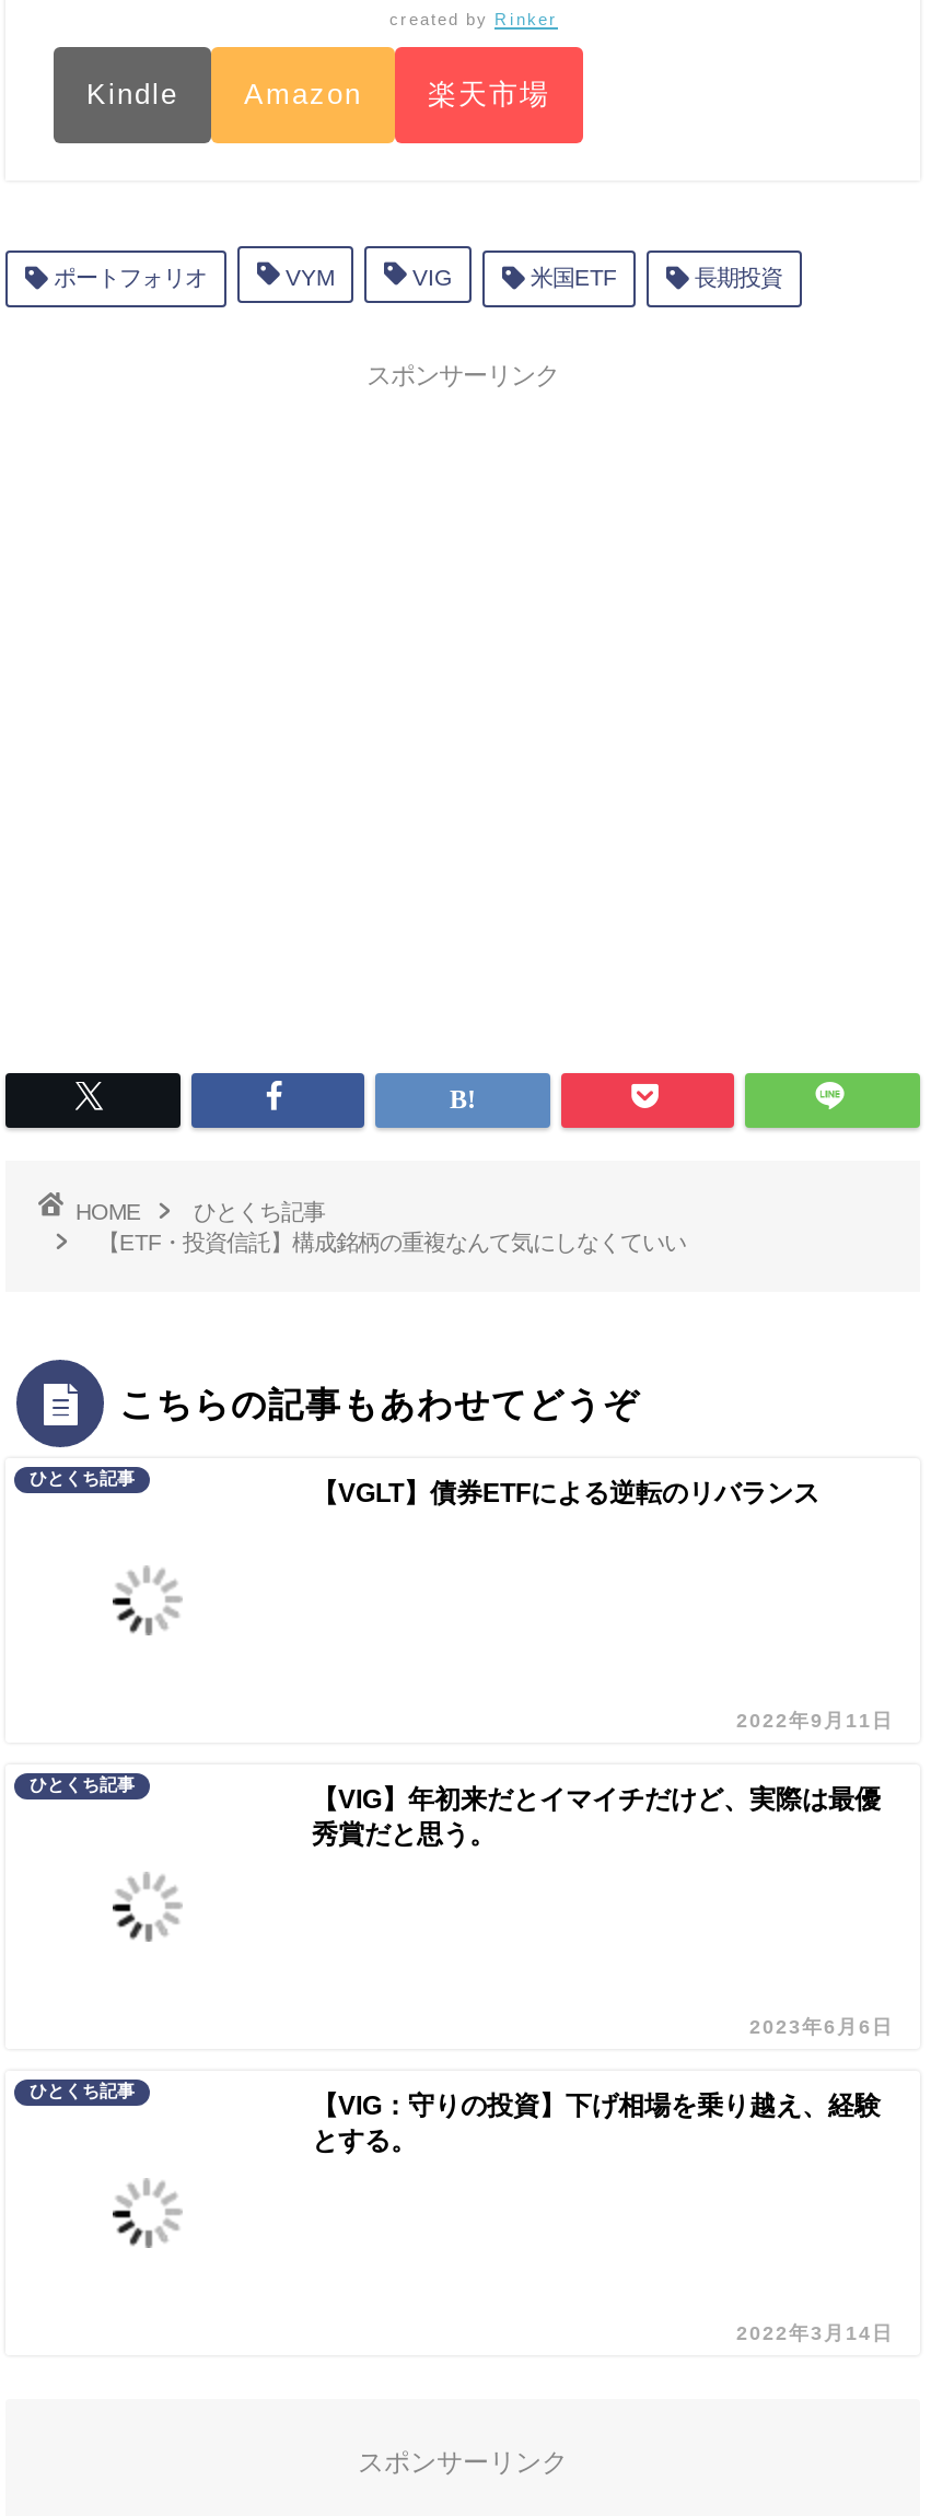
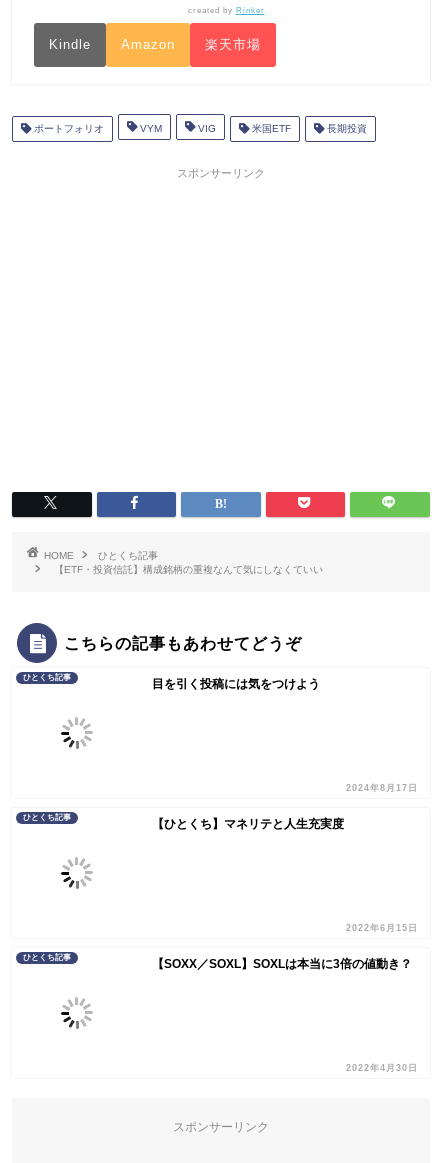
- 【VGLT】債券ETFによる逆転のリバランス
+ 目を引く投稿には気をつけよう

- 2022年9月11日
+ 2024年8月17日

- 【VIG】年初来だとイマイチだけど、実際は最優
- 秀賞だと思う。
+ 【ひとくち】マネリテと人生充実度

- 2023年6月6日
+ 2022年6月15日

- 【VIG：守りの投資】下げ相場を乗り越え、経験
- とする。
+ 【SOXX／SOXL】SOXLは本当に3倍の値動き？

- 2022年3月14日
+ 2022年4月30日
